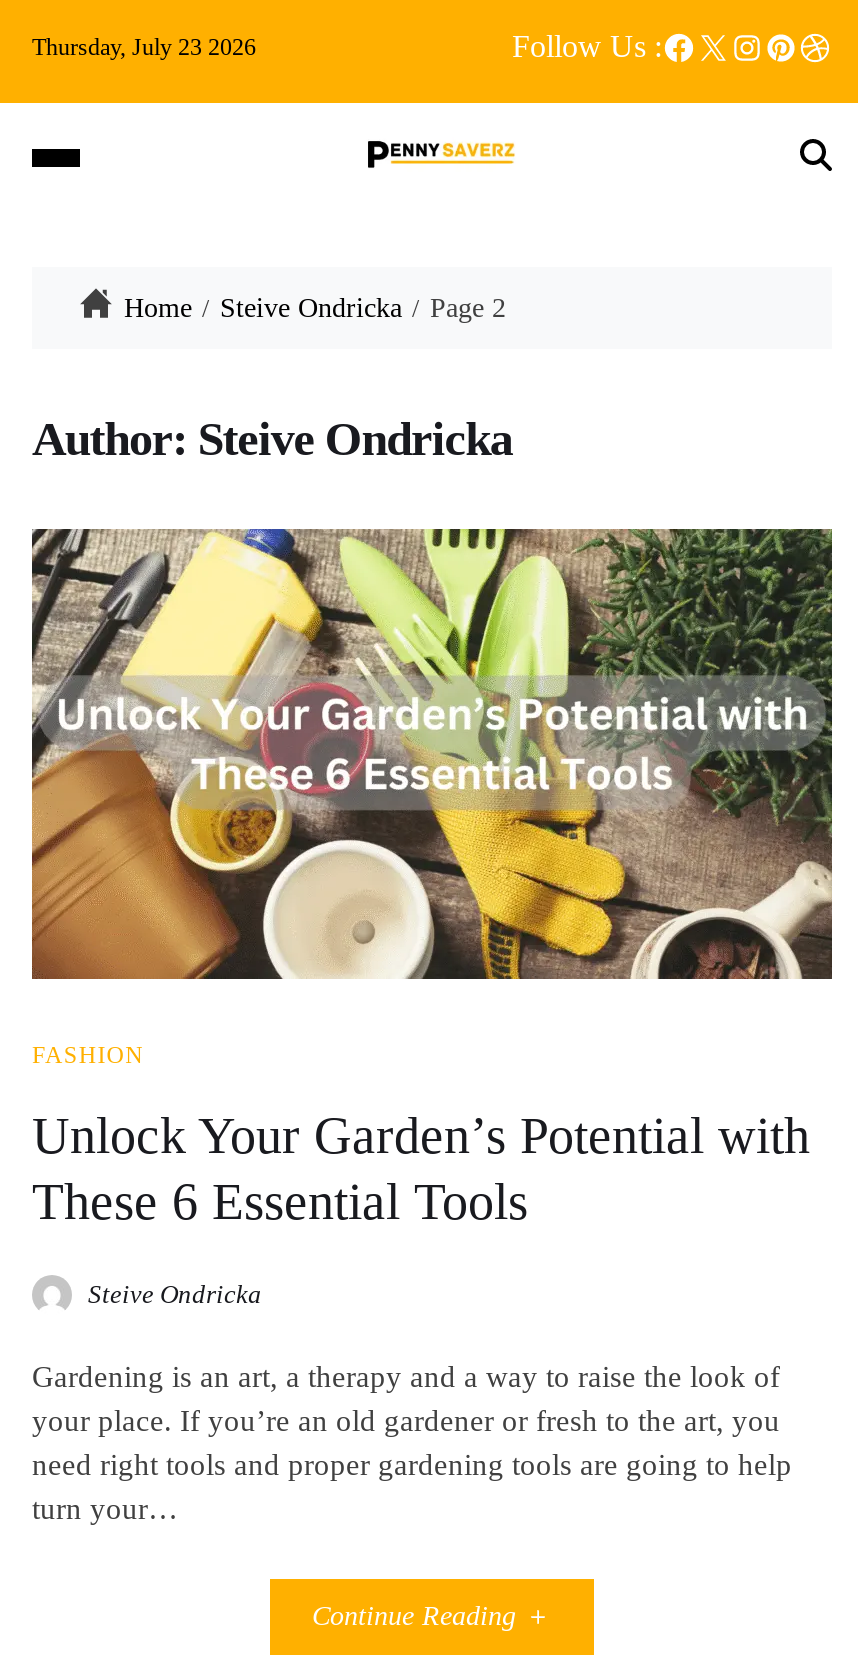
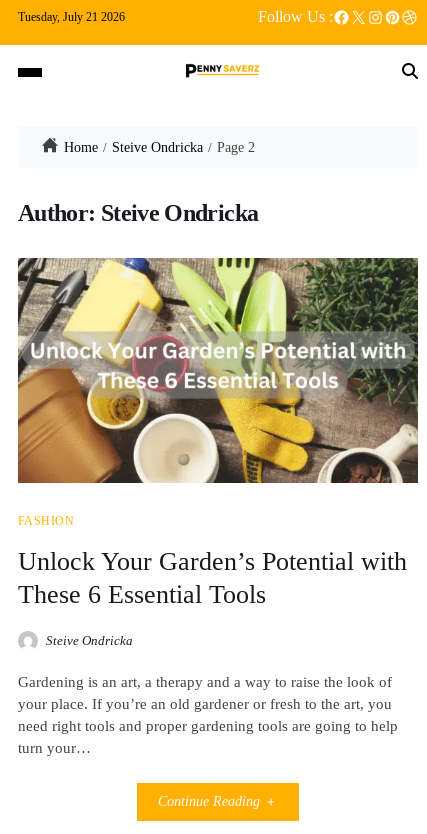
- Thursday, July 23 2026
+ Tuesday, July 21 2026
